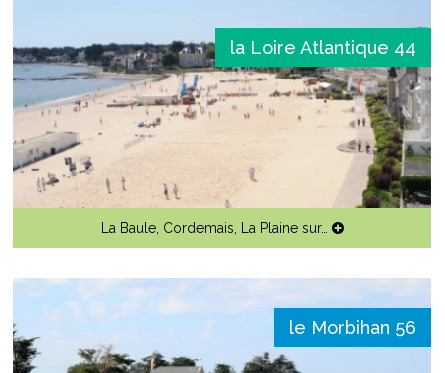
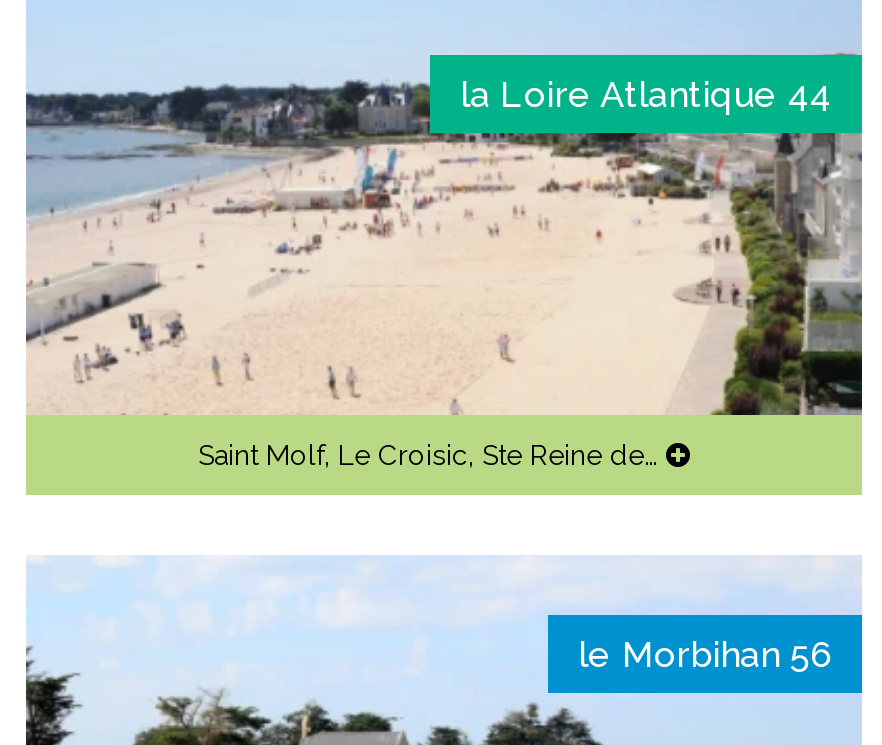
- La Baule, Cordemais, La Plaine sur…
+ Saint Molf, Le Croisic, Ste Reine de…
